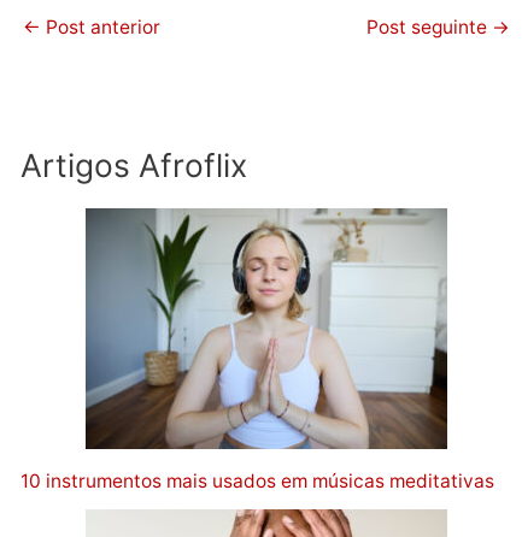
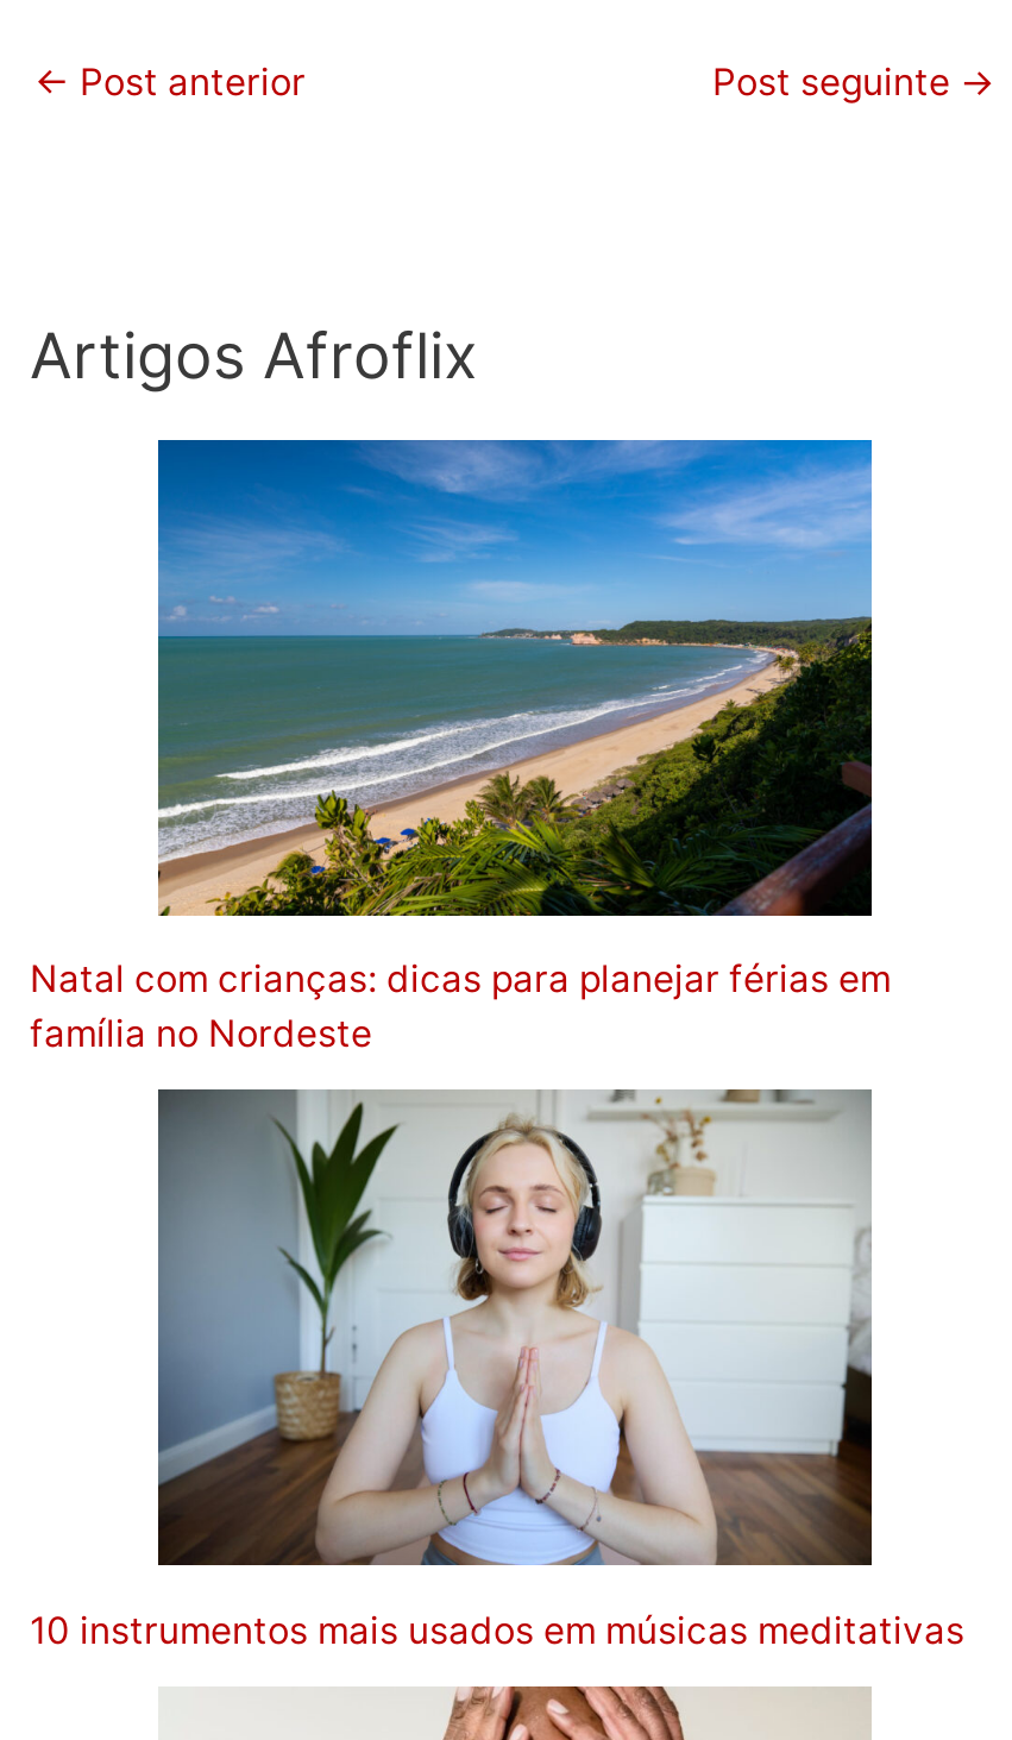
+ [image]
+ Natal com crianças: dicas para planejar férias em
+ família no Nordeste
